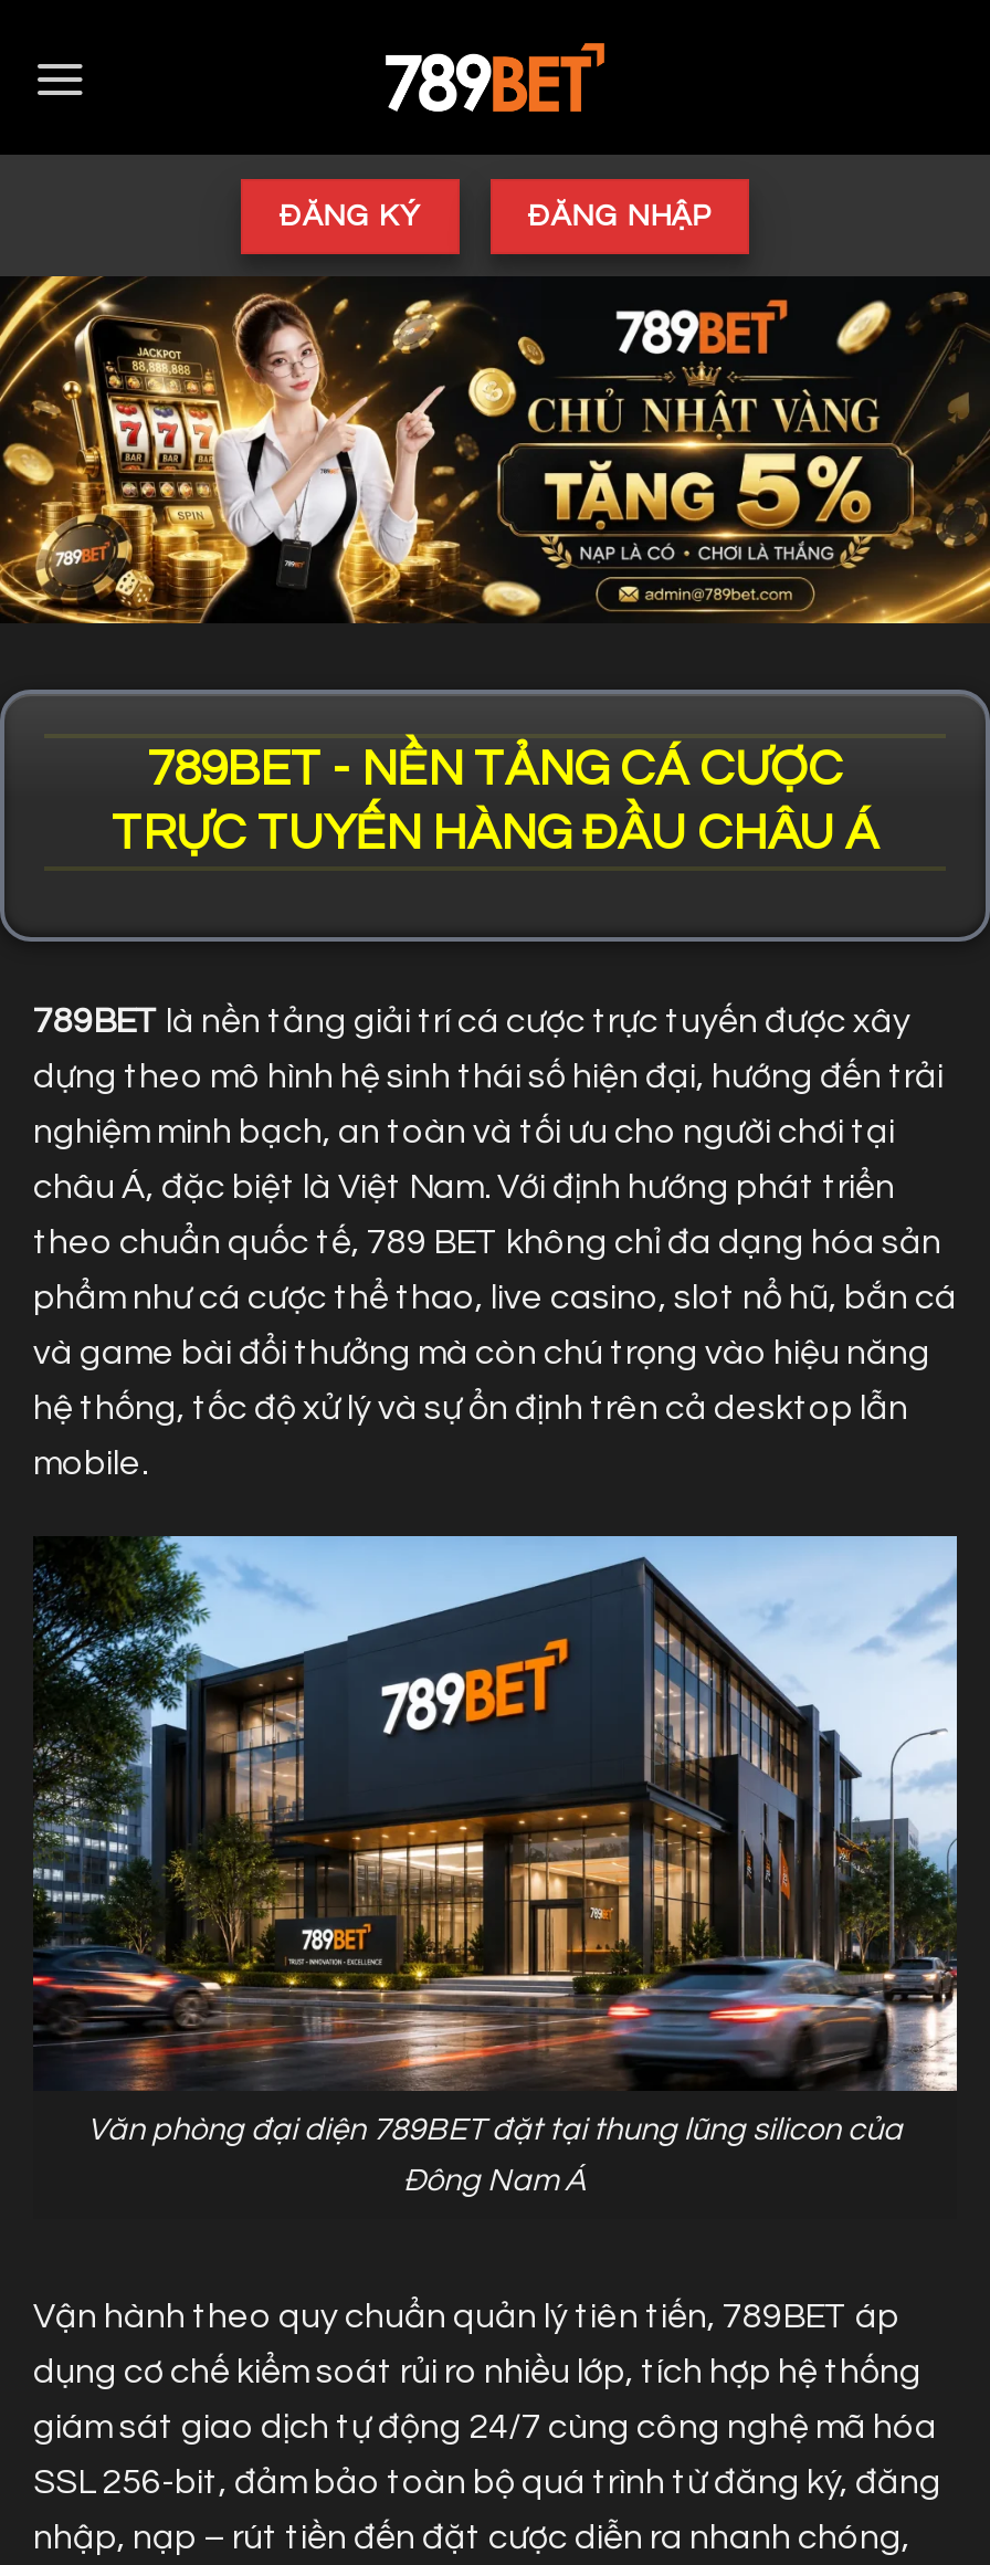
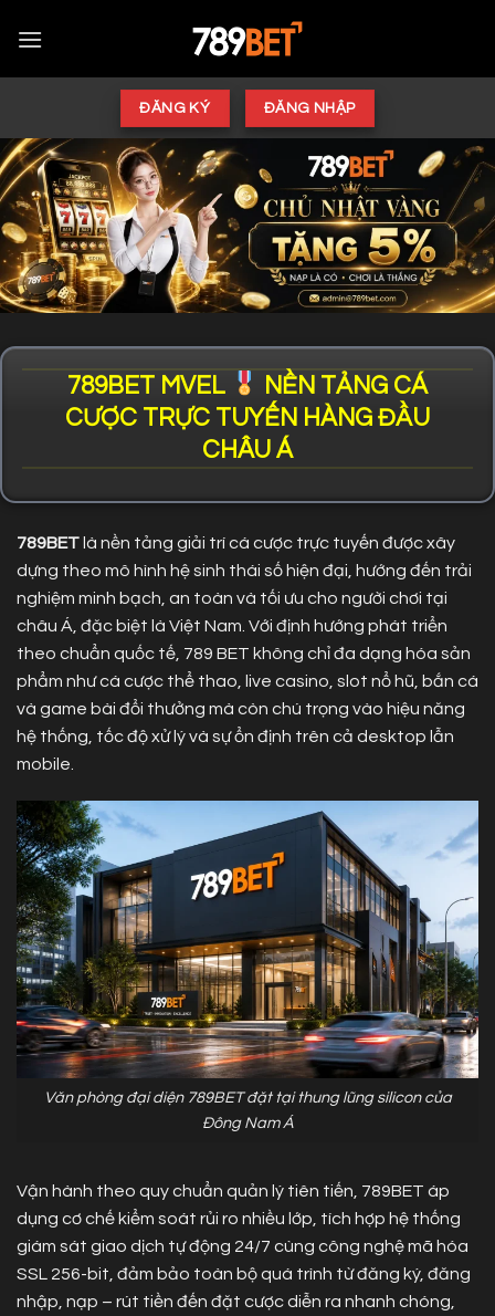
- 789BET - NỀN TẢNG CÁ CƯỢC
- TRỰC TUYẾN HÀNG ĐẦU CHÂU Á
+ 789BET MVEL
+ NỀN TẢNG CÁ
+ CƯỢC TRỰC TUYẾN HÀNG ĐẦU
+ CHÂU Á
